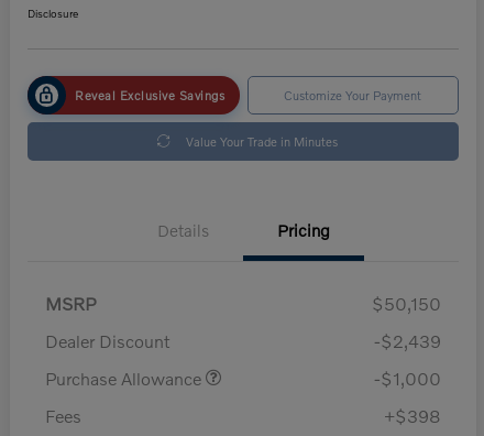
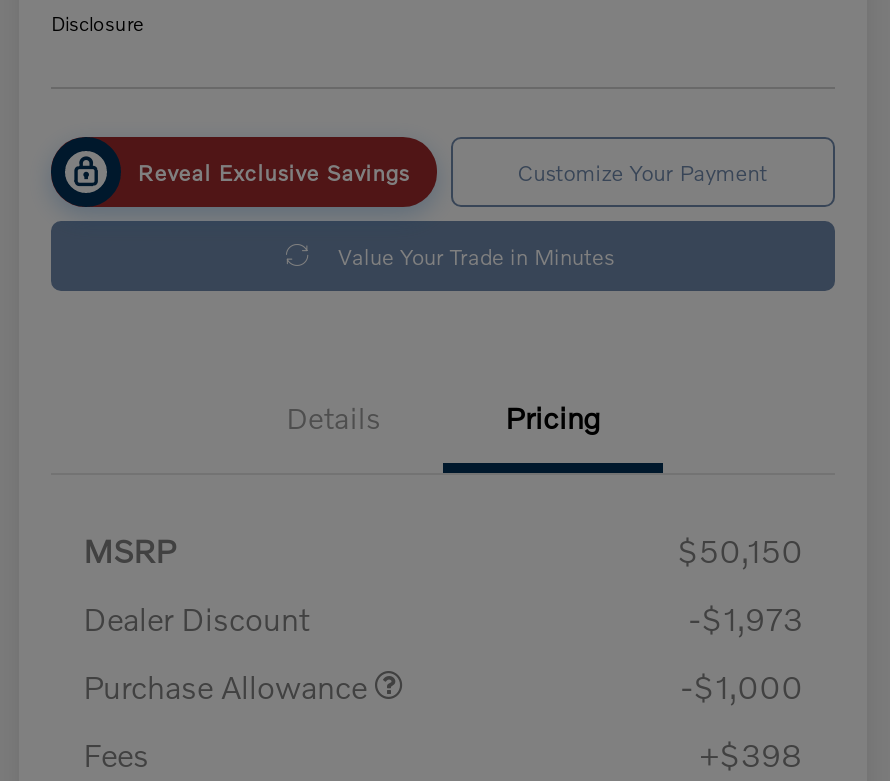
- -$2,439
+ -$1,973
